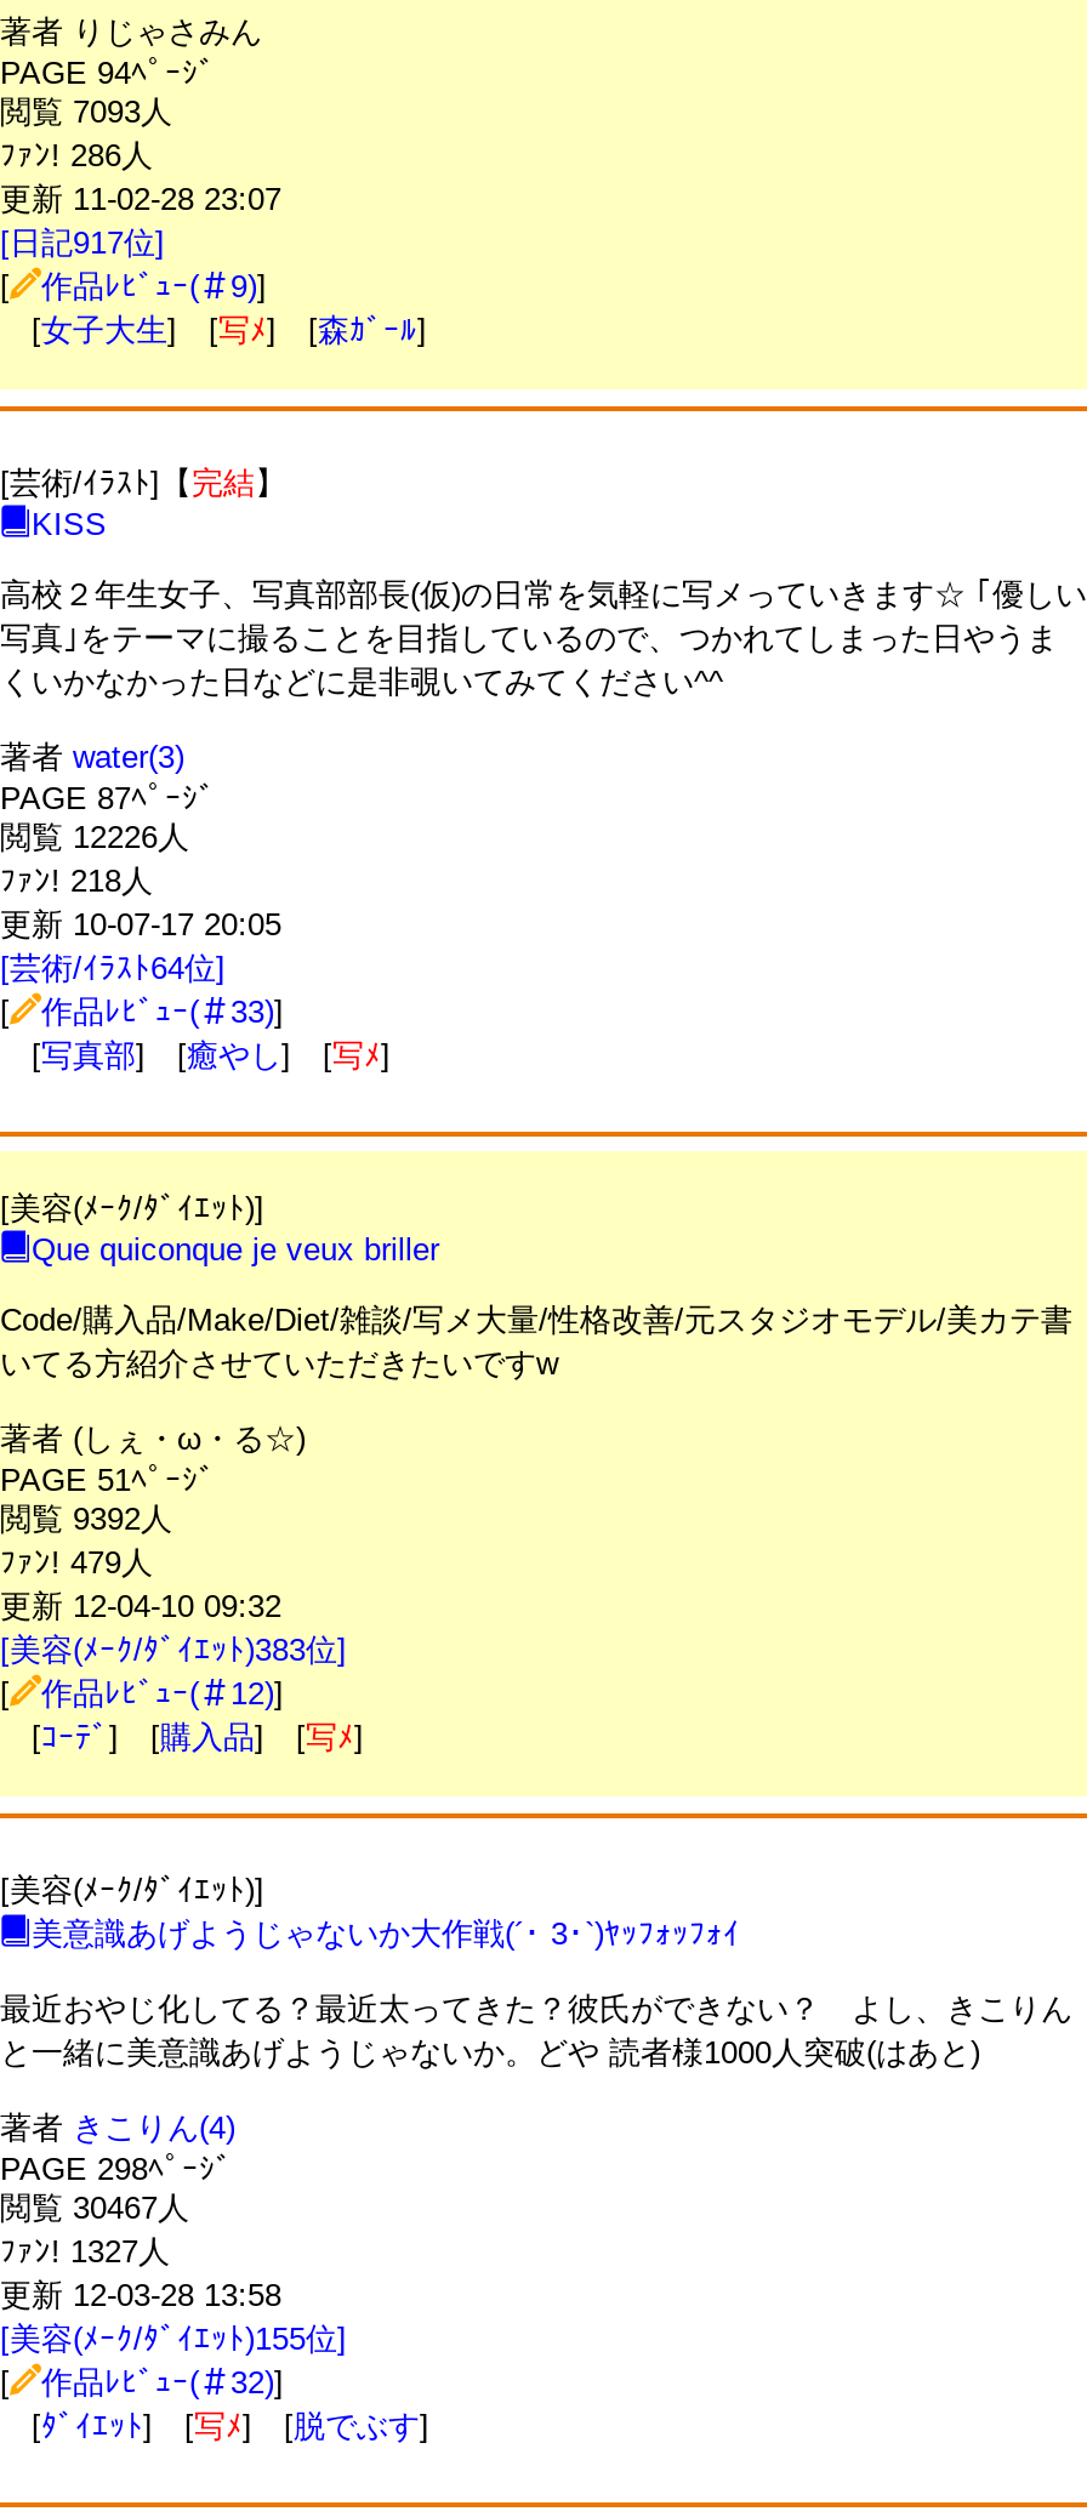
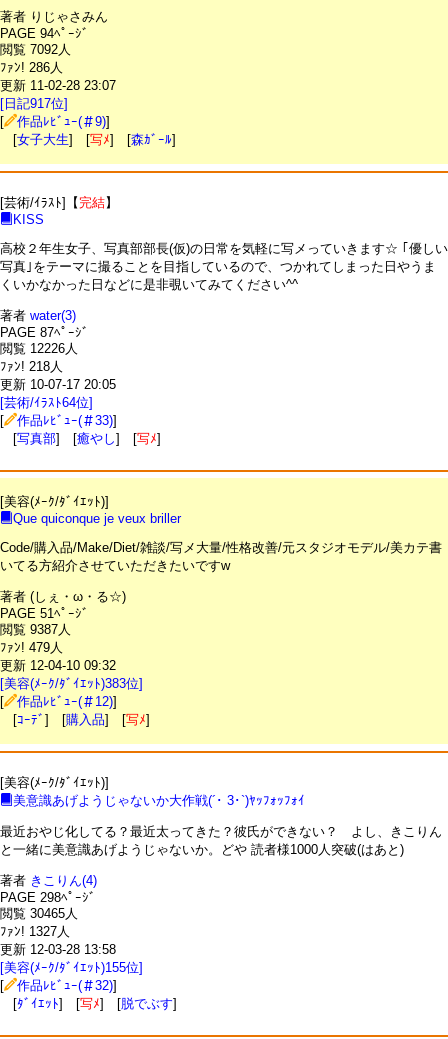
- 閲覧 7093人
+ 閲覧 7092人

- 閲覧 9392人
+ 閲覧 9387人

- 閲覧 30467人
+ 閲覧 30465人
